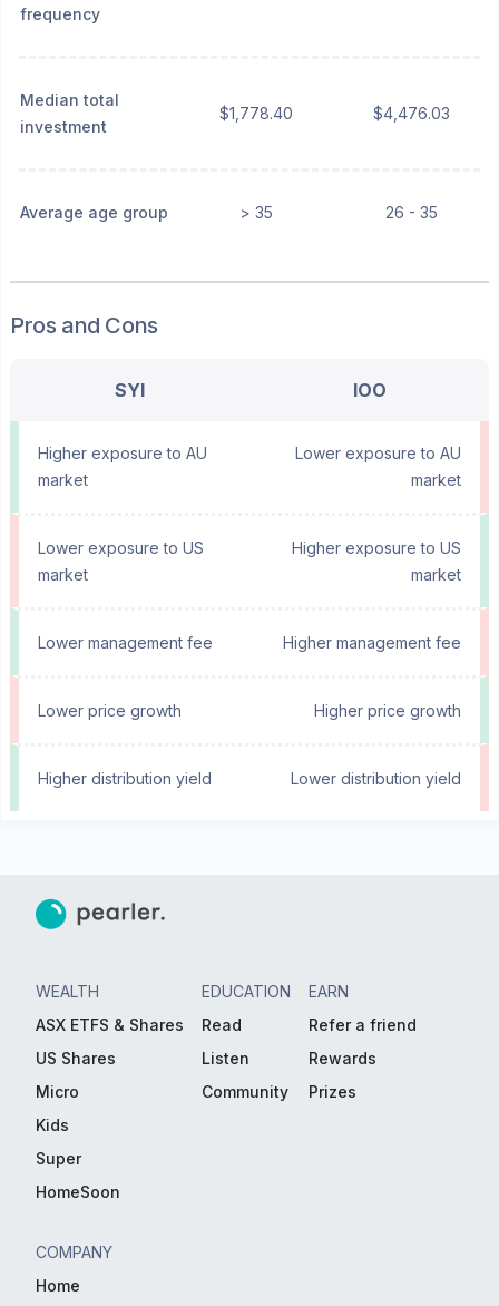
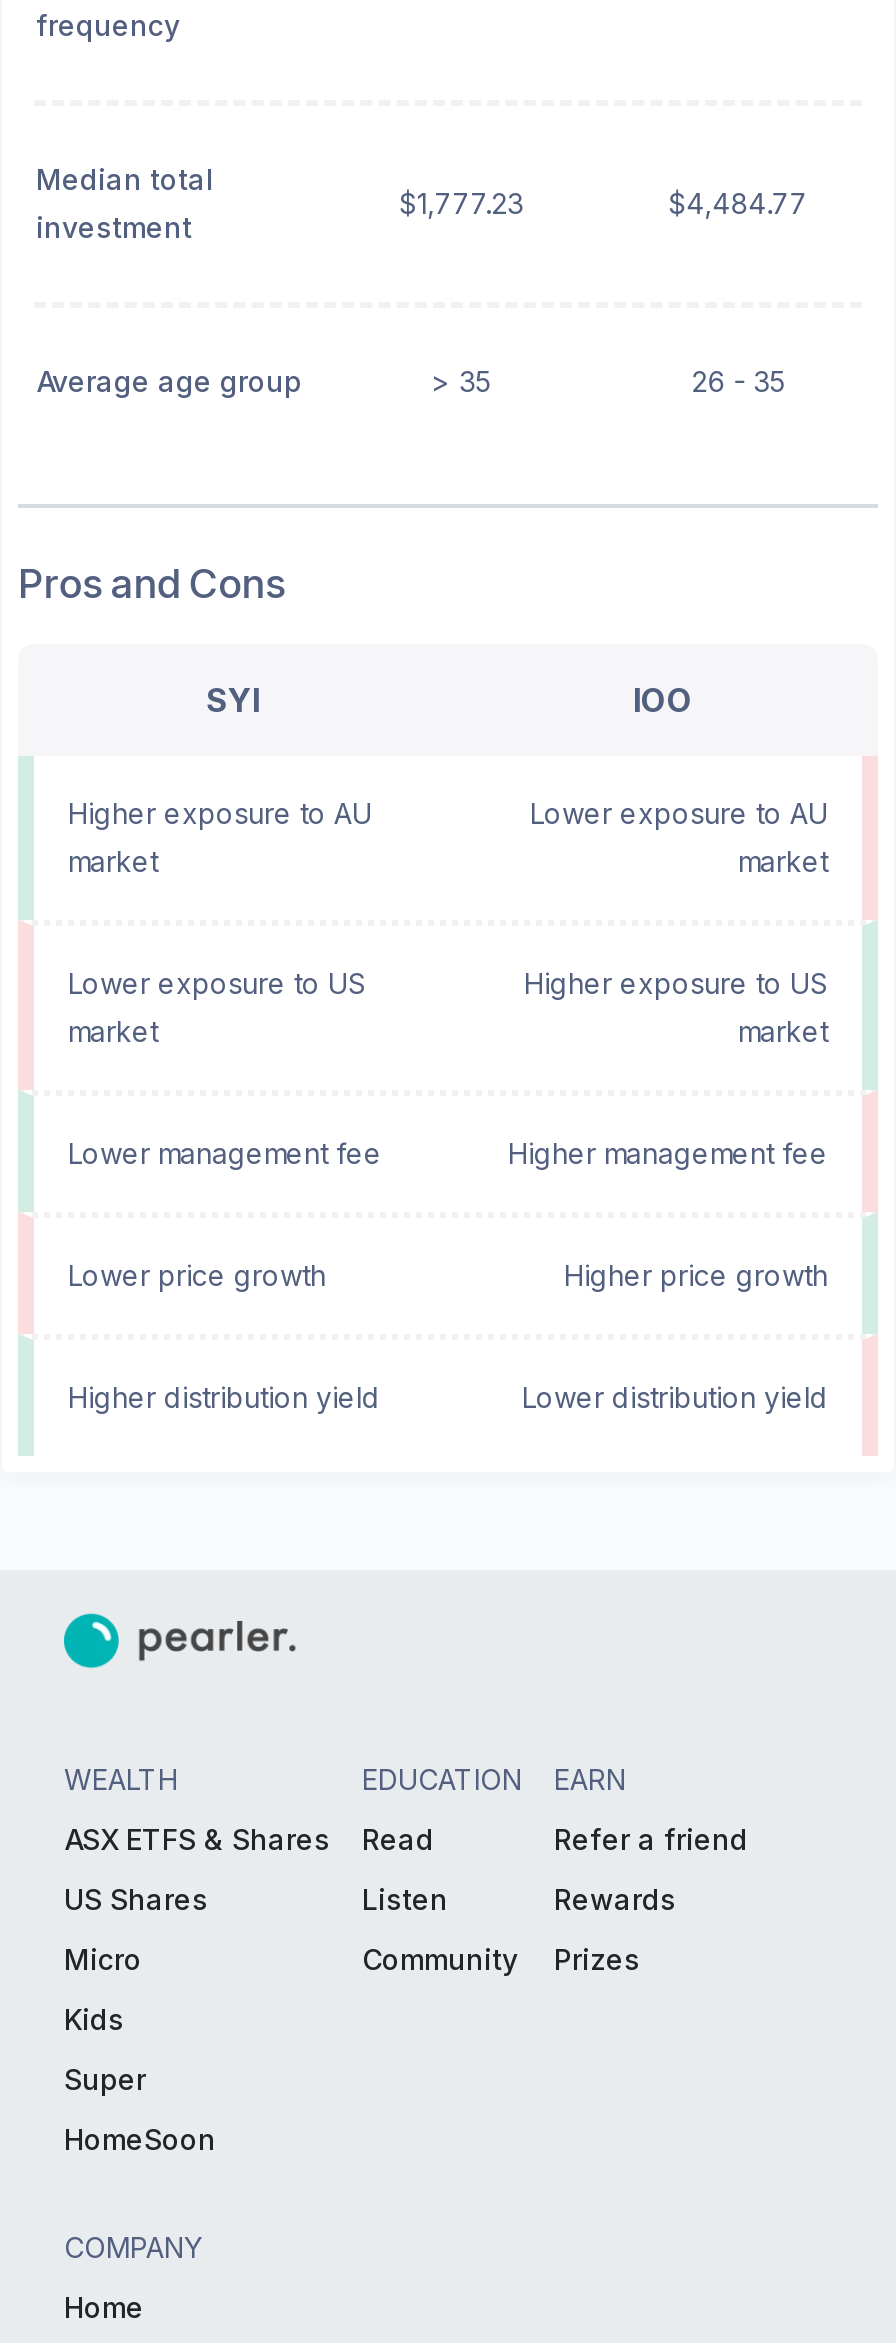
- $1,778.40
+ $1,777.23

- $4,476.03
+ $4,484.77
